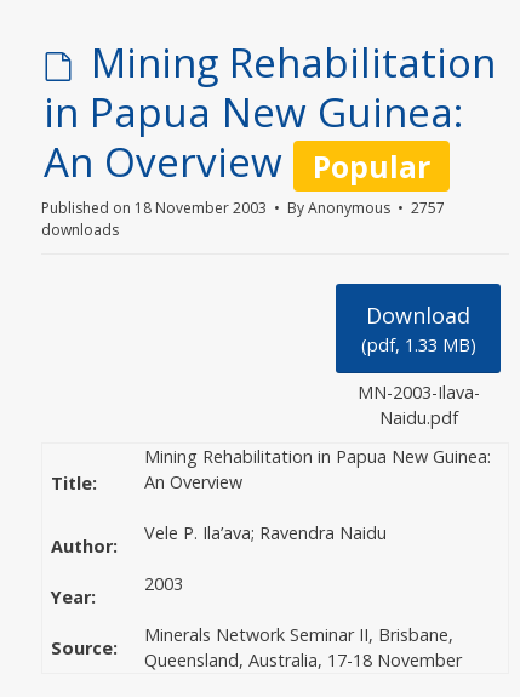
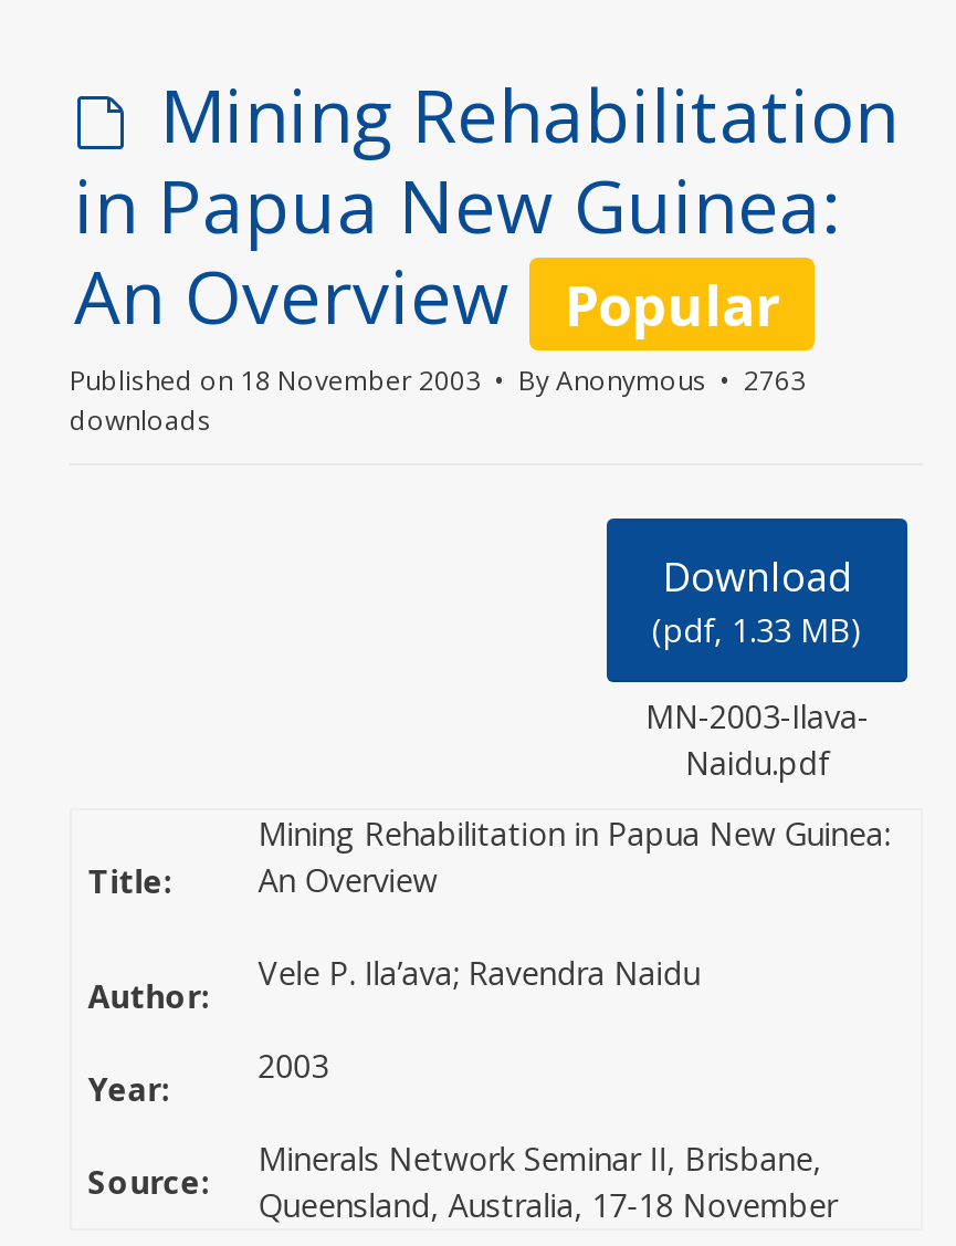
- 2757
+ 2763
